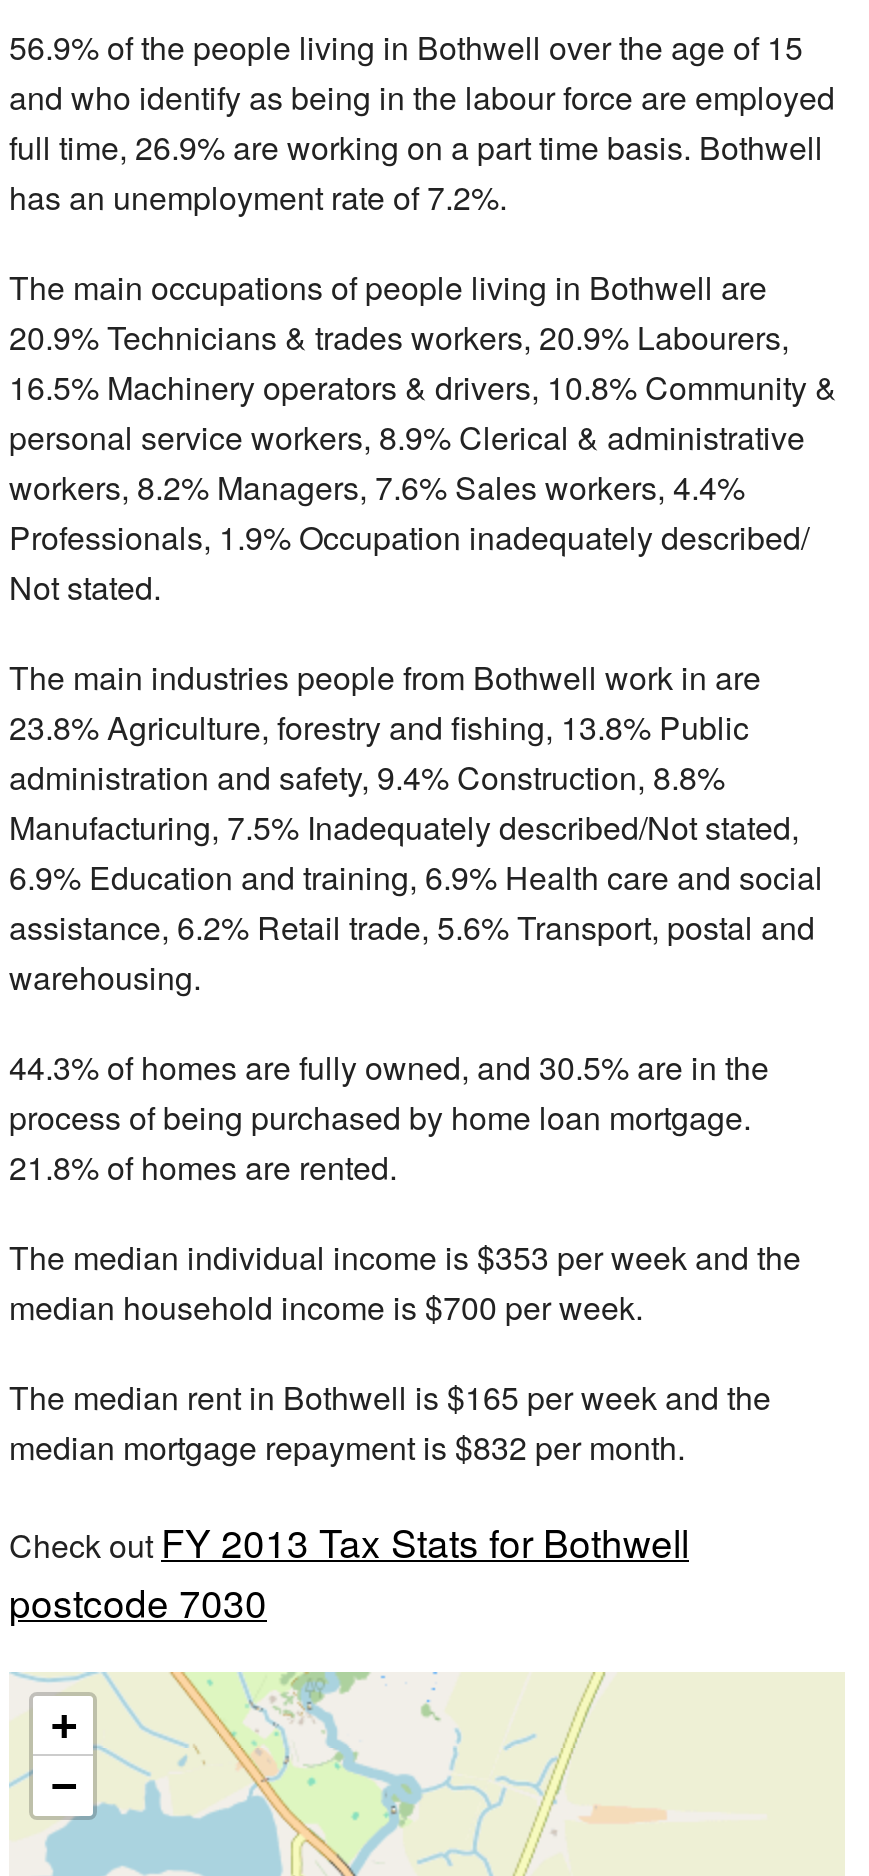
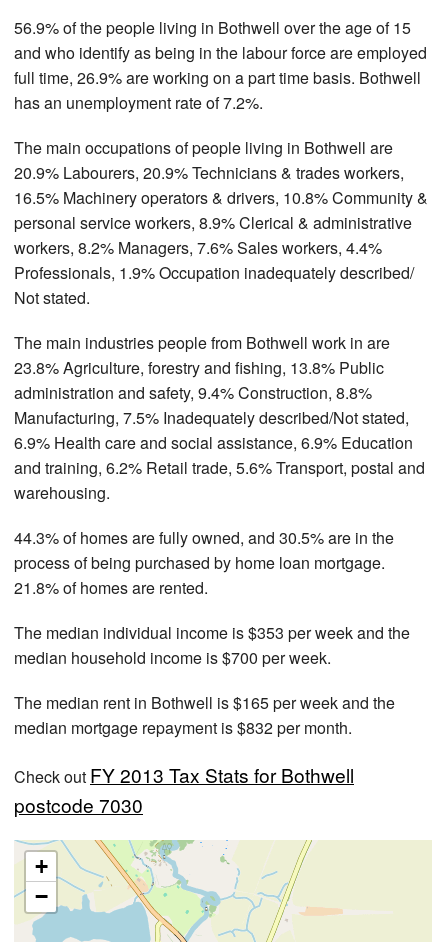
- 20.9% Technicians & trades workers, 20.9% Labourers,
+ 20.9% Labourers, 20.9% Technicians & trades workers,

- 6.9% Education and training, 6.9% Health care and social
- assistance, 6.2% Retail trade, 5.6% Transport, postal and
+ 6.9% Health care and social assistance, 6.9% Education
+ and training, 6.2% Retail trade, 5.6% Transport, postal and
